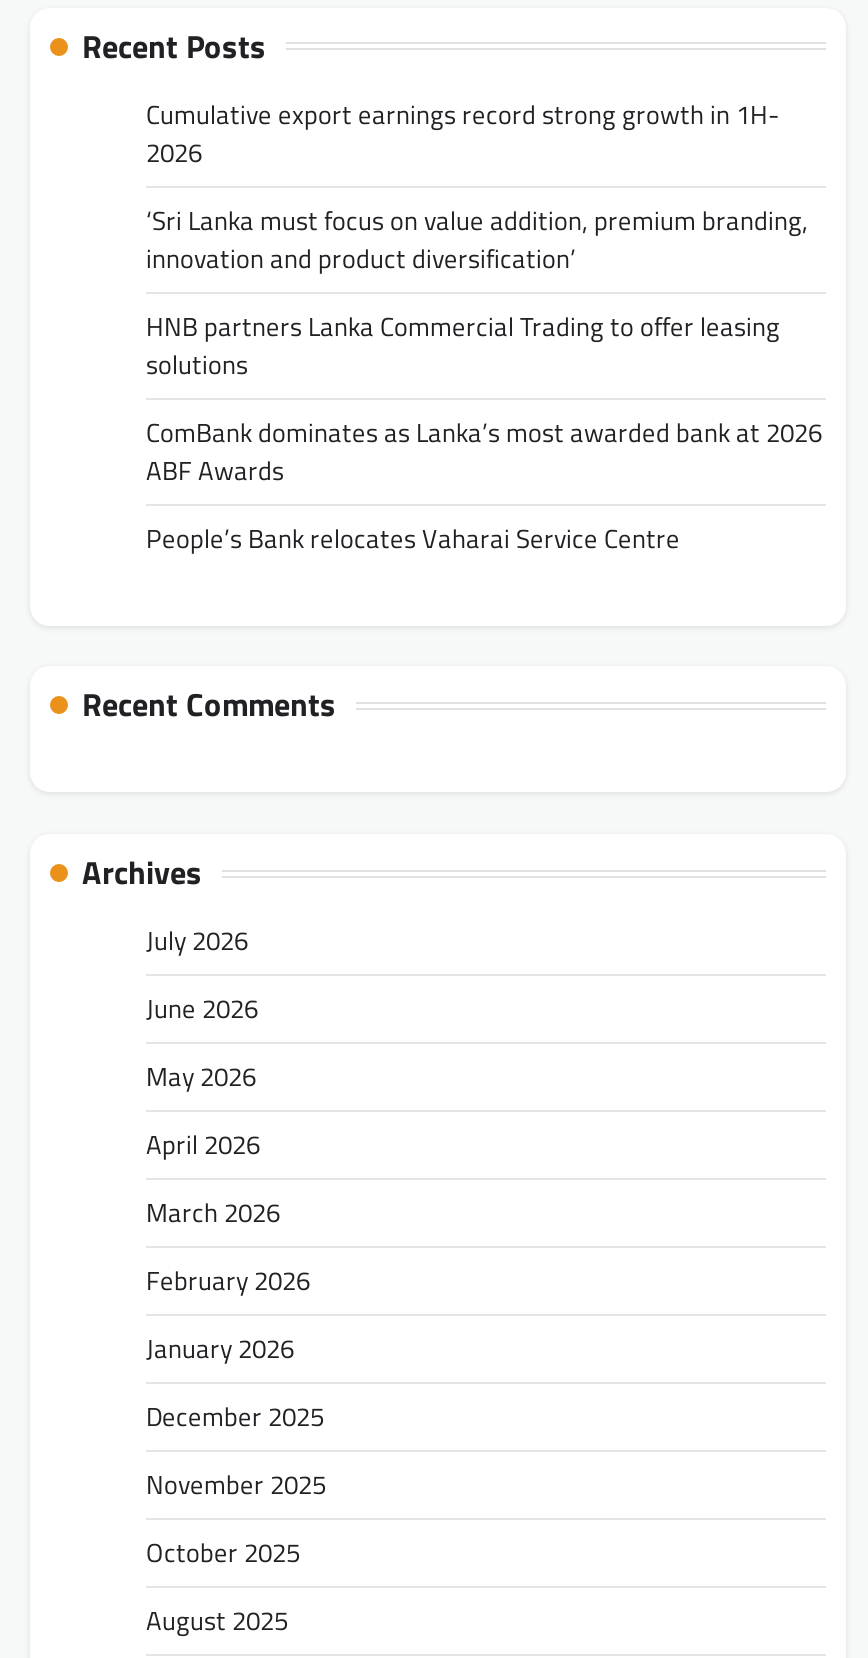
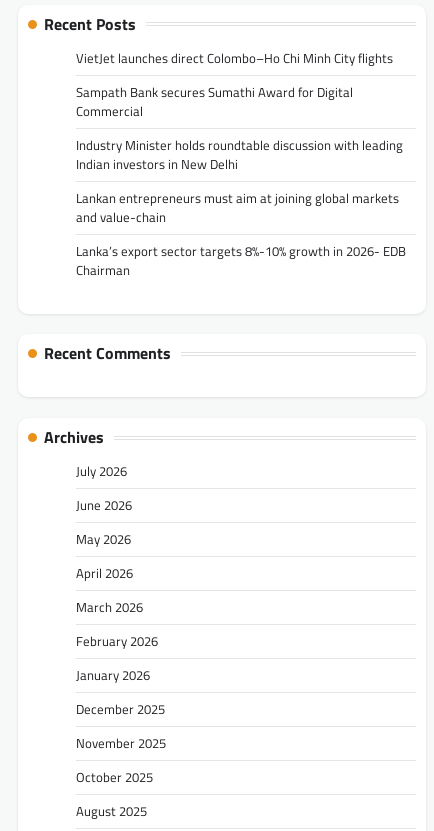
- Cumulative export earnings record strong growth in 1H-
- 2026
+ VietJet launches direct Colombo–Ho Chi Minh City flights

- ‘Sri Lanka must focus on value addition, premium branding,
- innovation and product diversification’
+ Sampath Bank secures Sumathi Award for Digital
+ Commercial

- HNB partners Lanka Commercial Trading to offer leasing
- solutions
+ Industry Minister holds roundtable discussion with leading
+ Indian investors in New Delhi

- ComBank dominates as Lanka’s most awarded bank at 2026
- ABF Awards
+ Lankan entrepreneurs must aim at joining global markets
+ and value-chain

- People’s Bank relocates Vaharai Service Centre
+ Lanka’s export sector targets 8%-10% growth in 2026- EDB
+ Chairman
